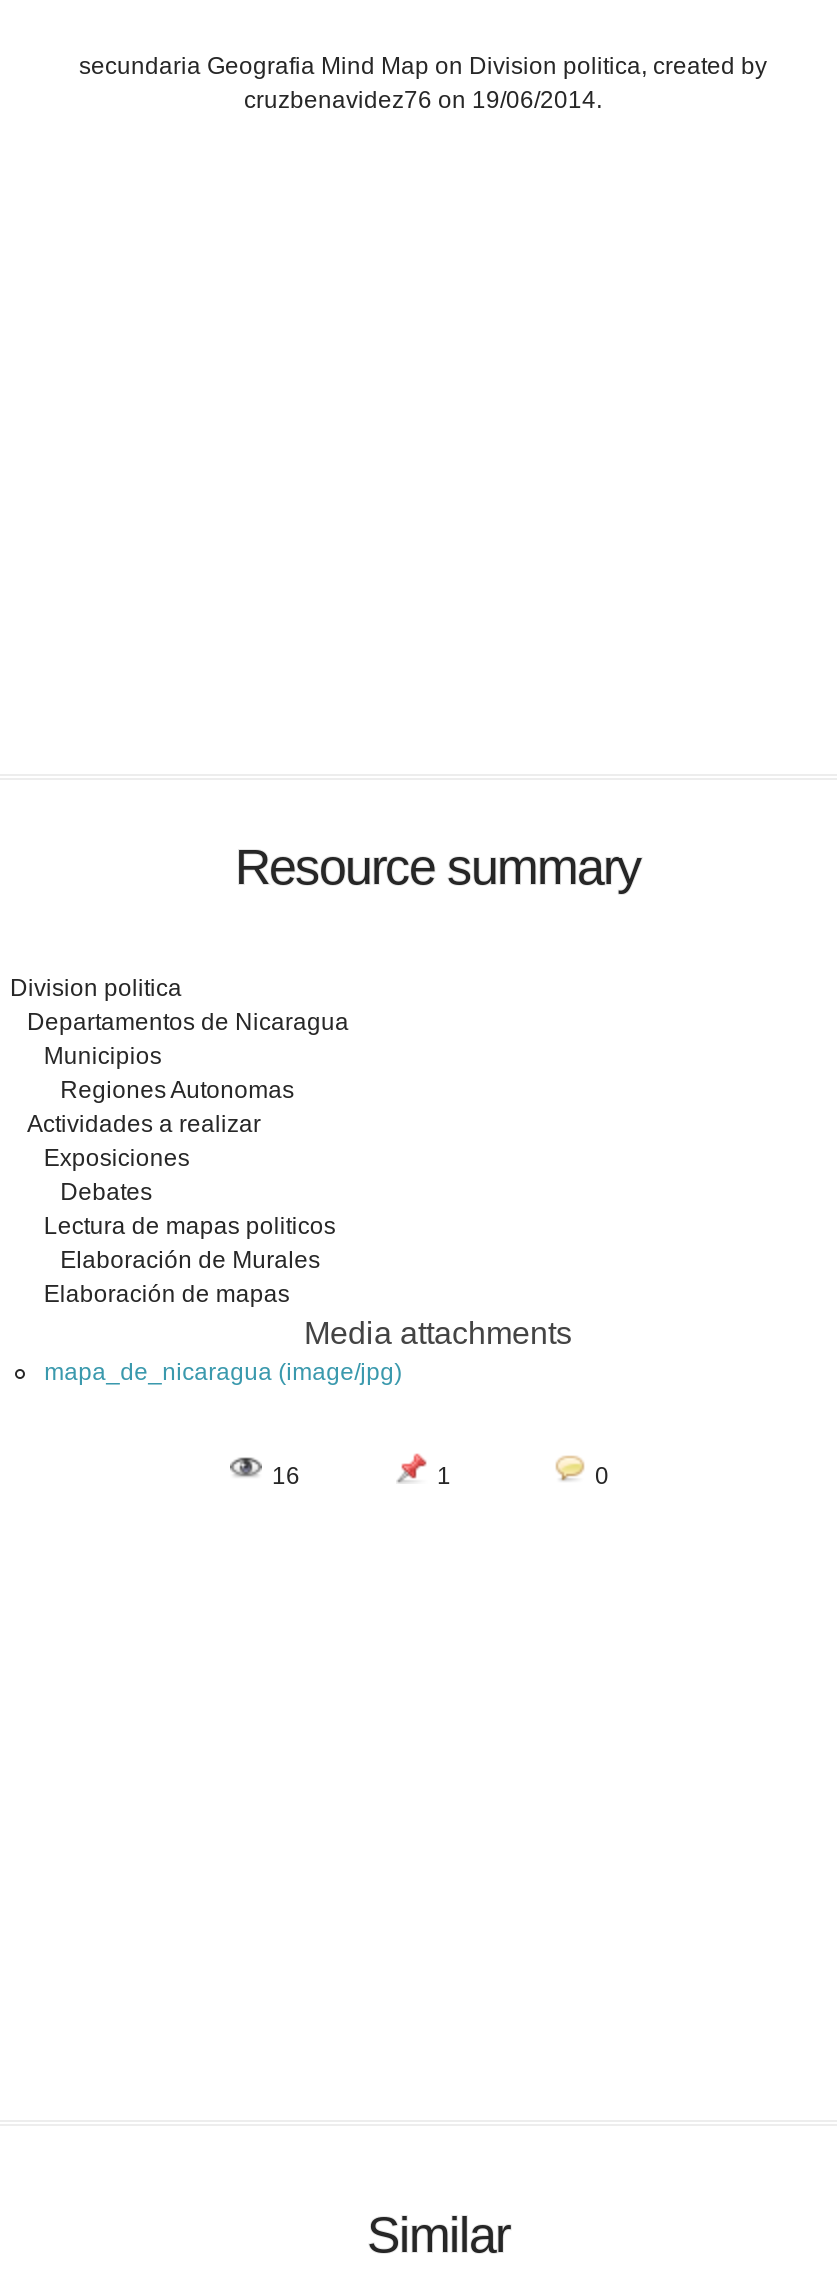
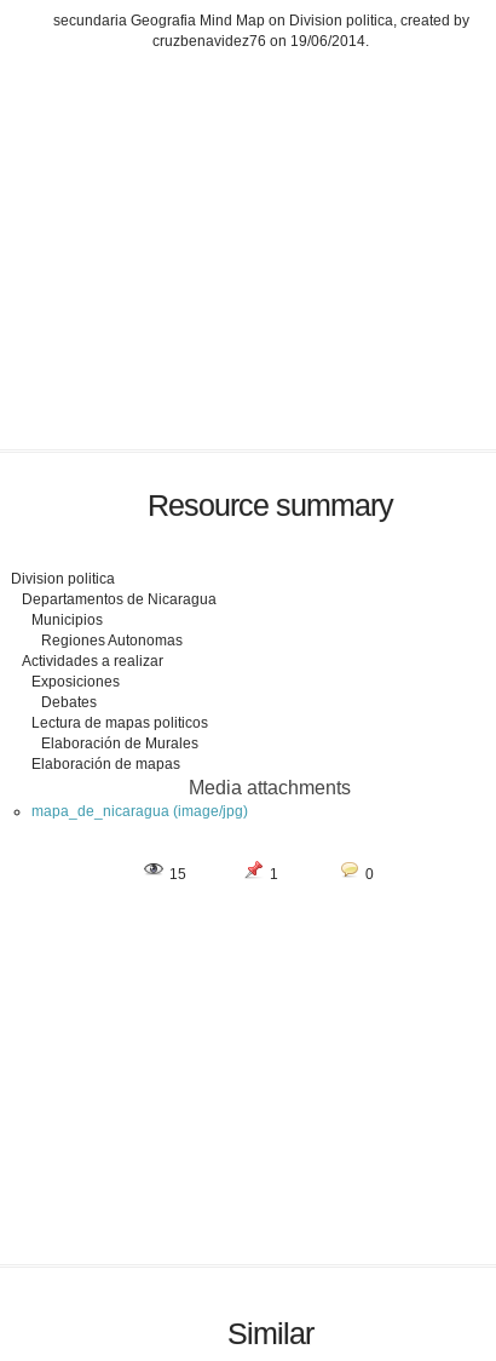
- 16
+ 15
